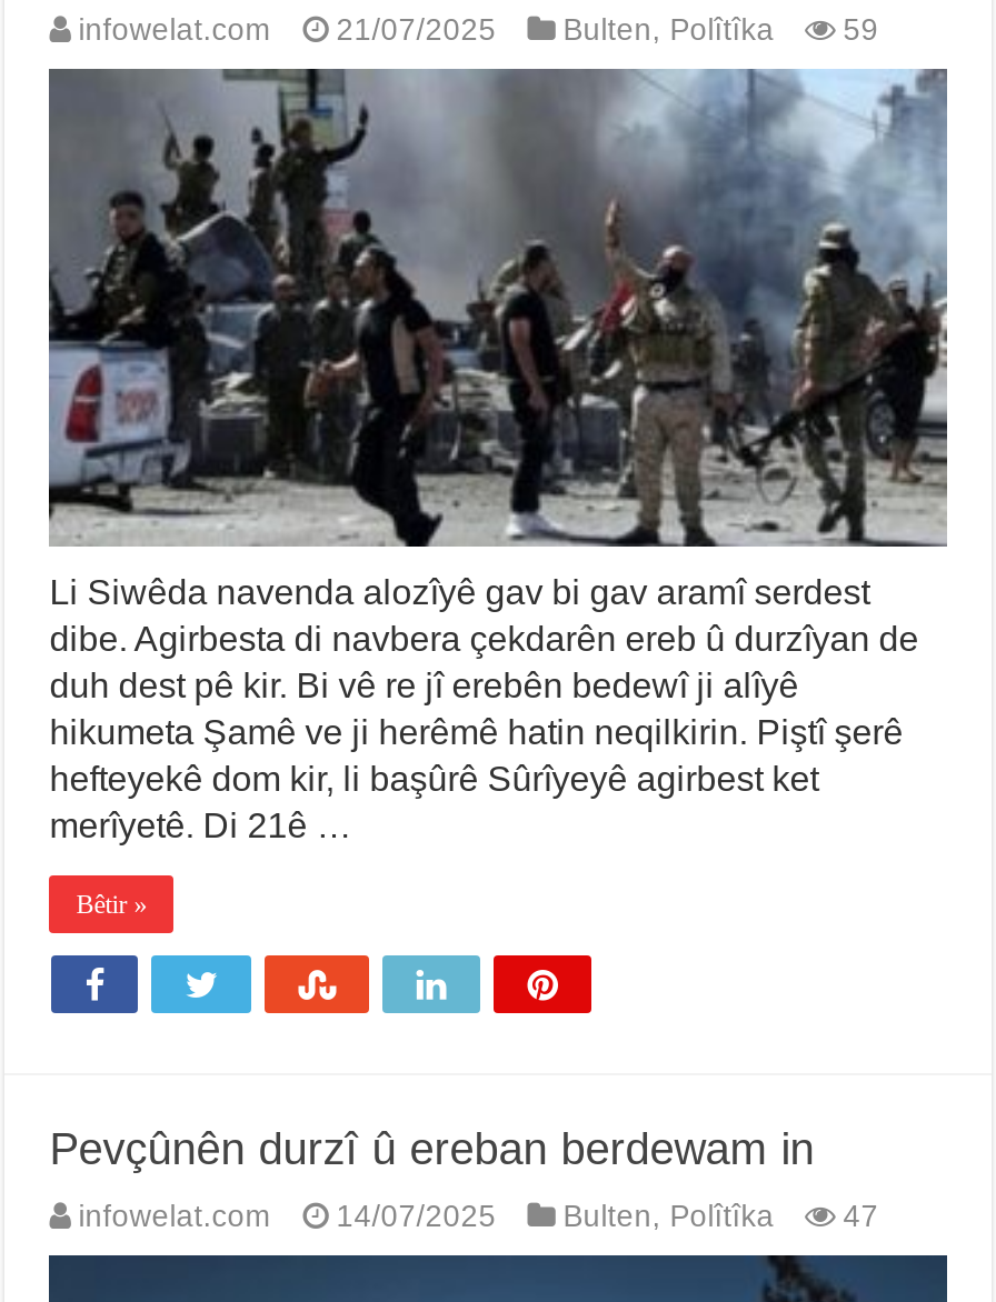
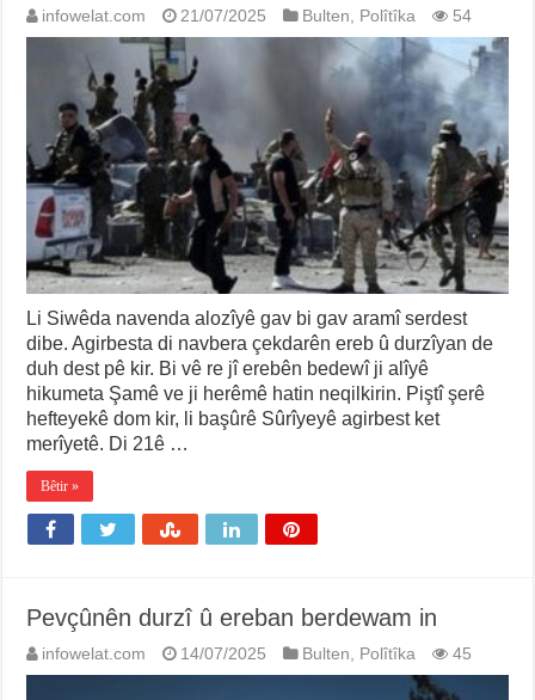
- 59
+ 54

- 47
+ 45
